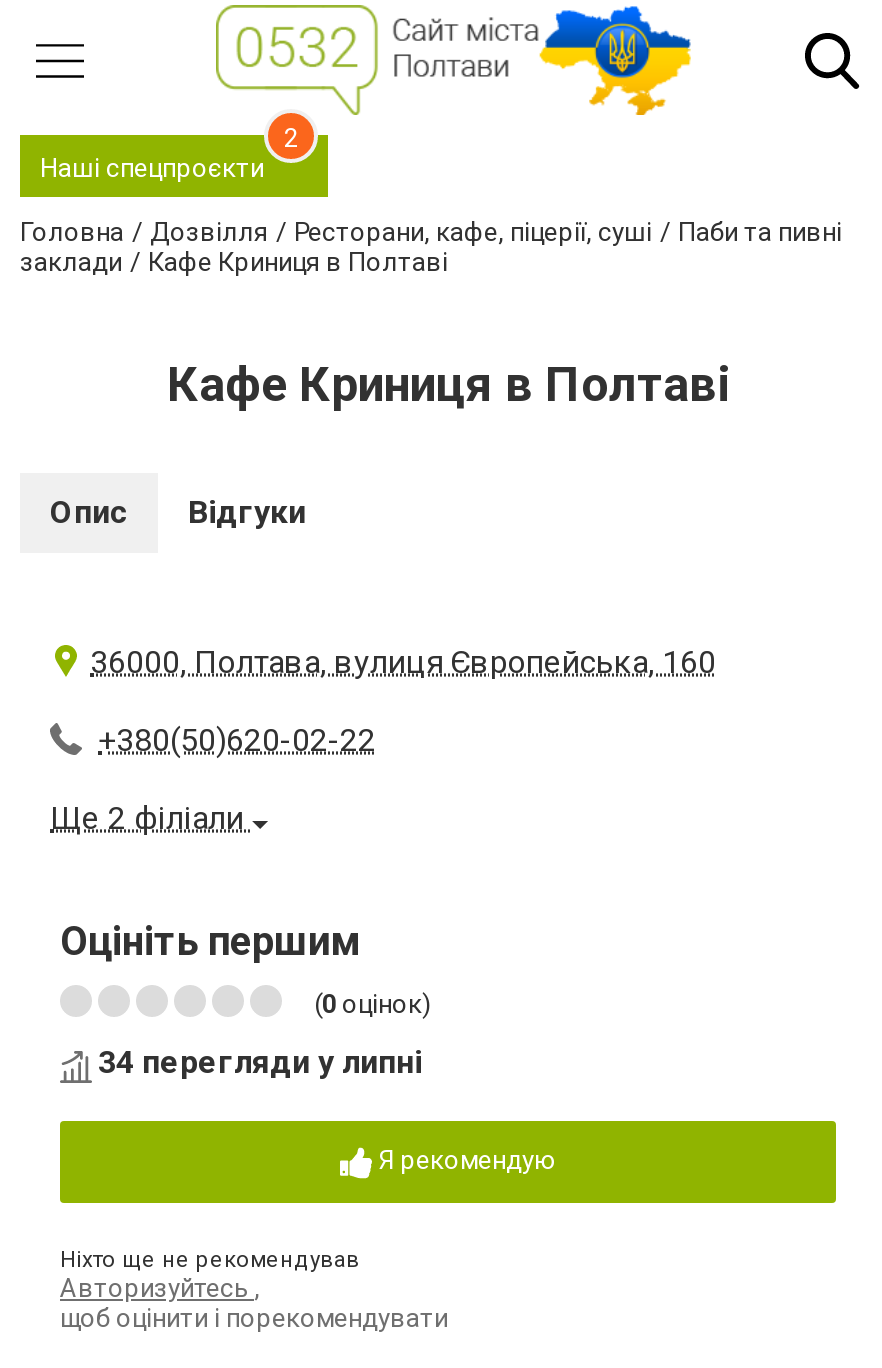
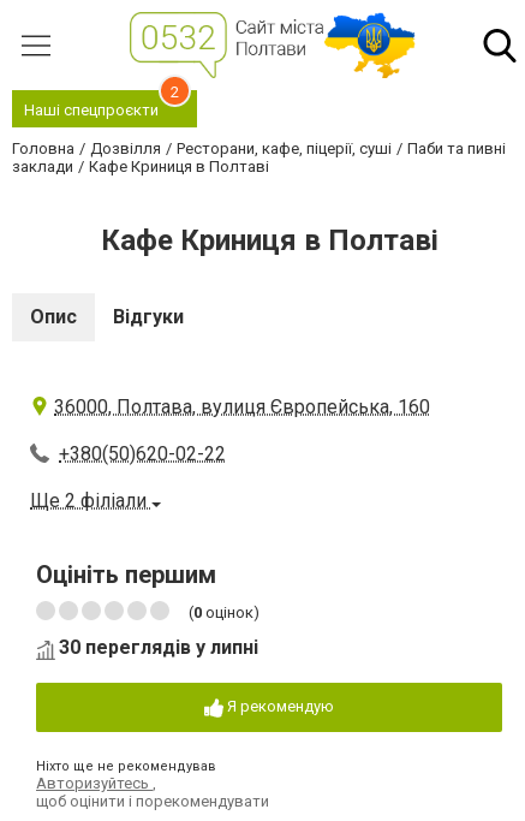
- 34 перегляди у липні
+ 30 переглядів у липні
